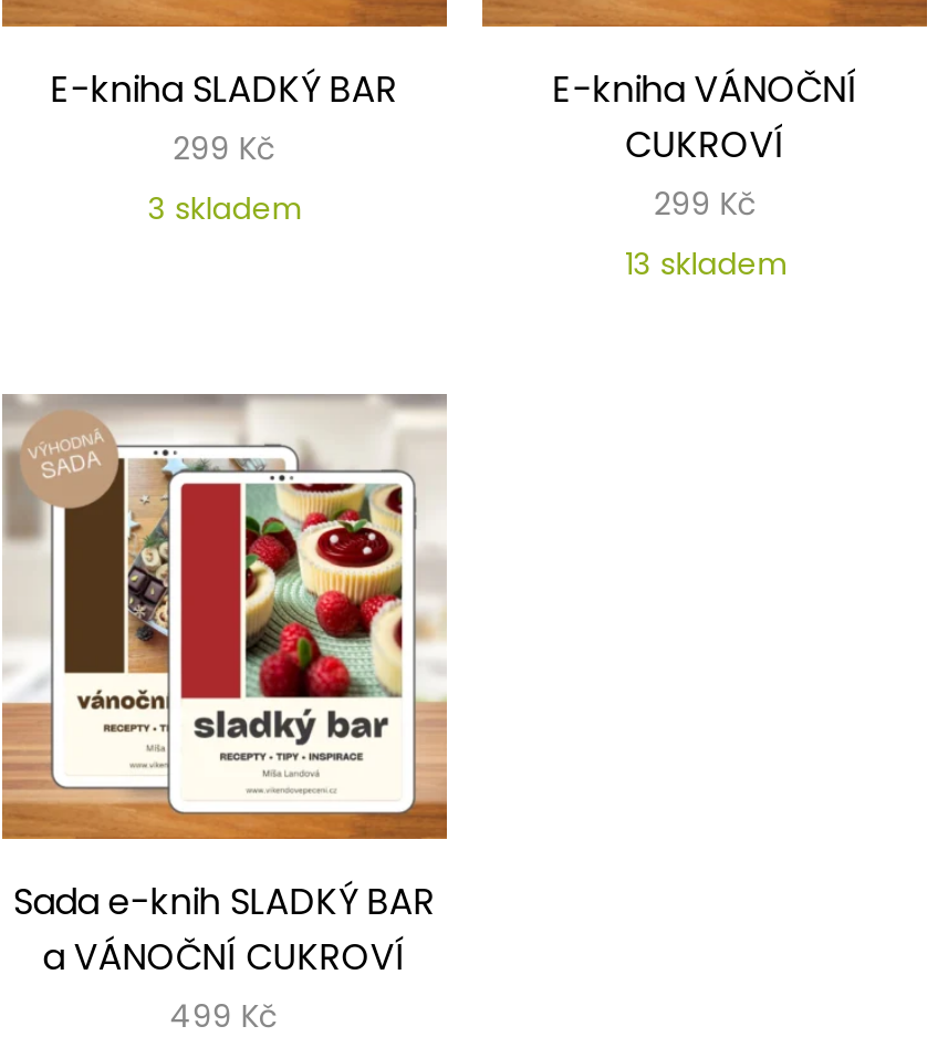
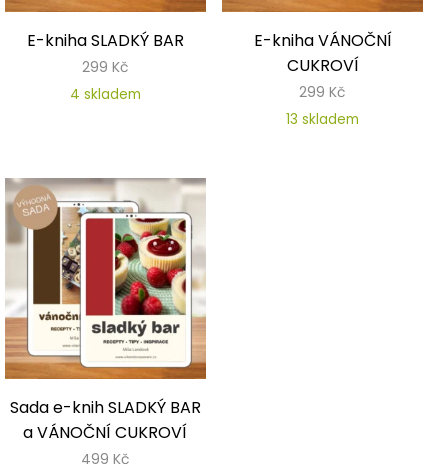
- 3 skladem
+ 4 skladem
